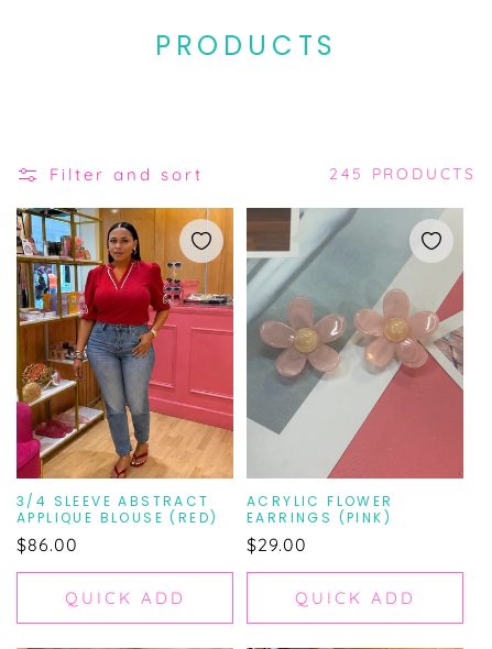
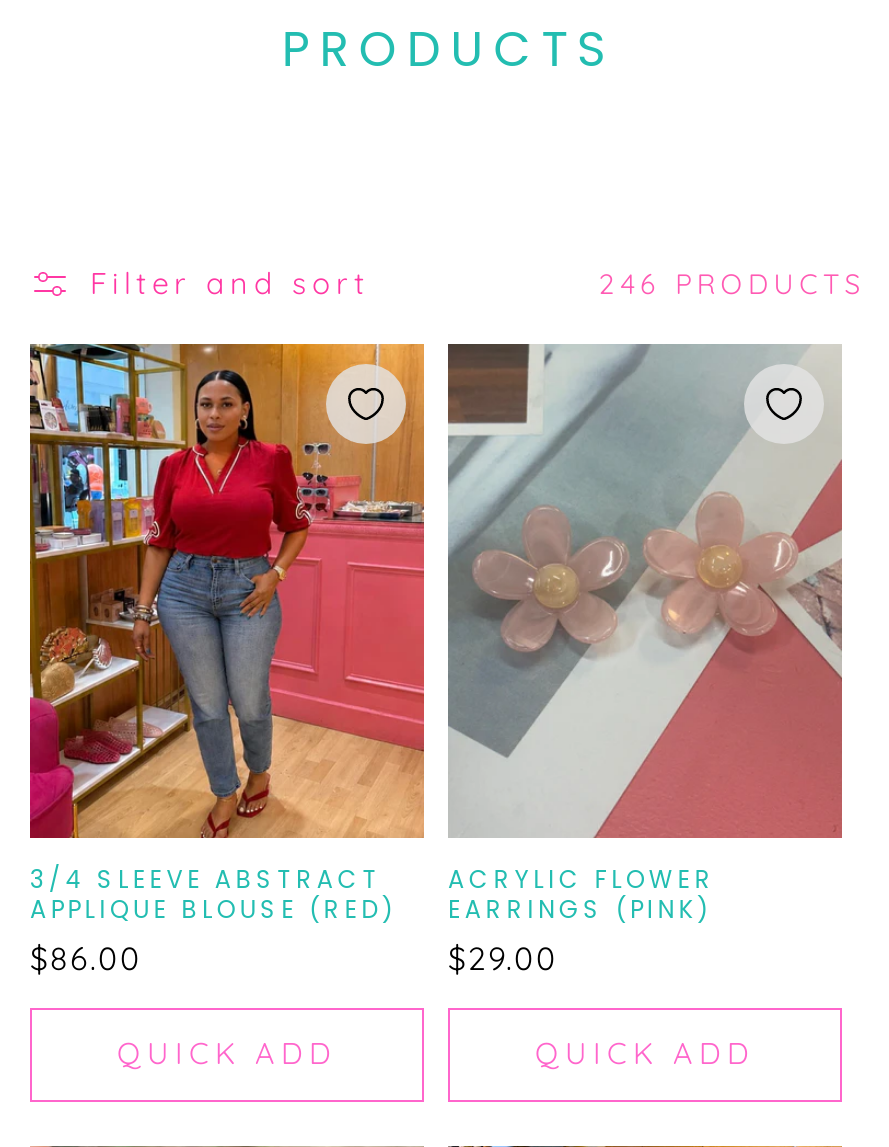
- 245 PRODUCTS
+ 246 PRODUCTS
